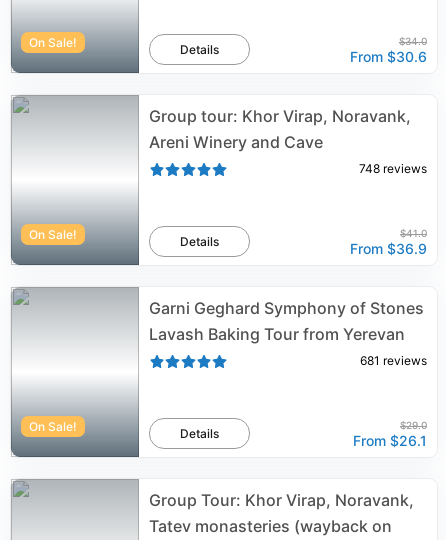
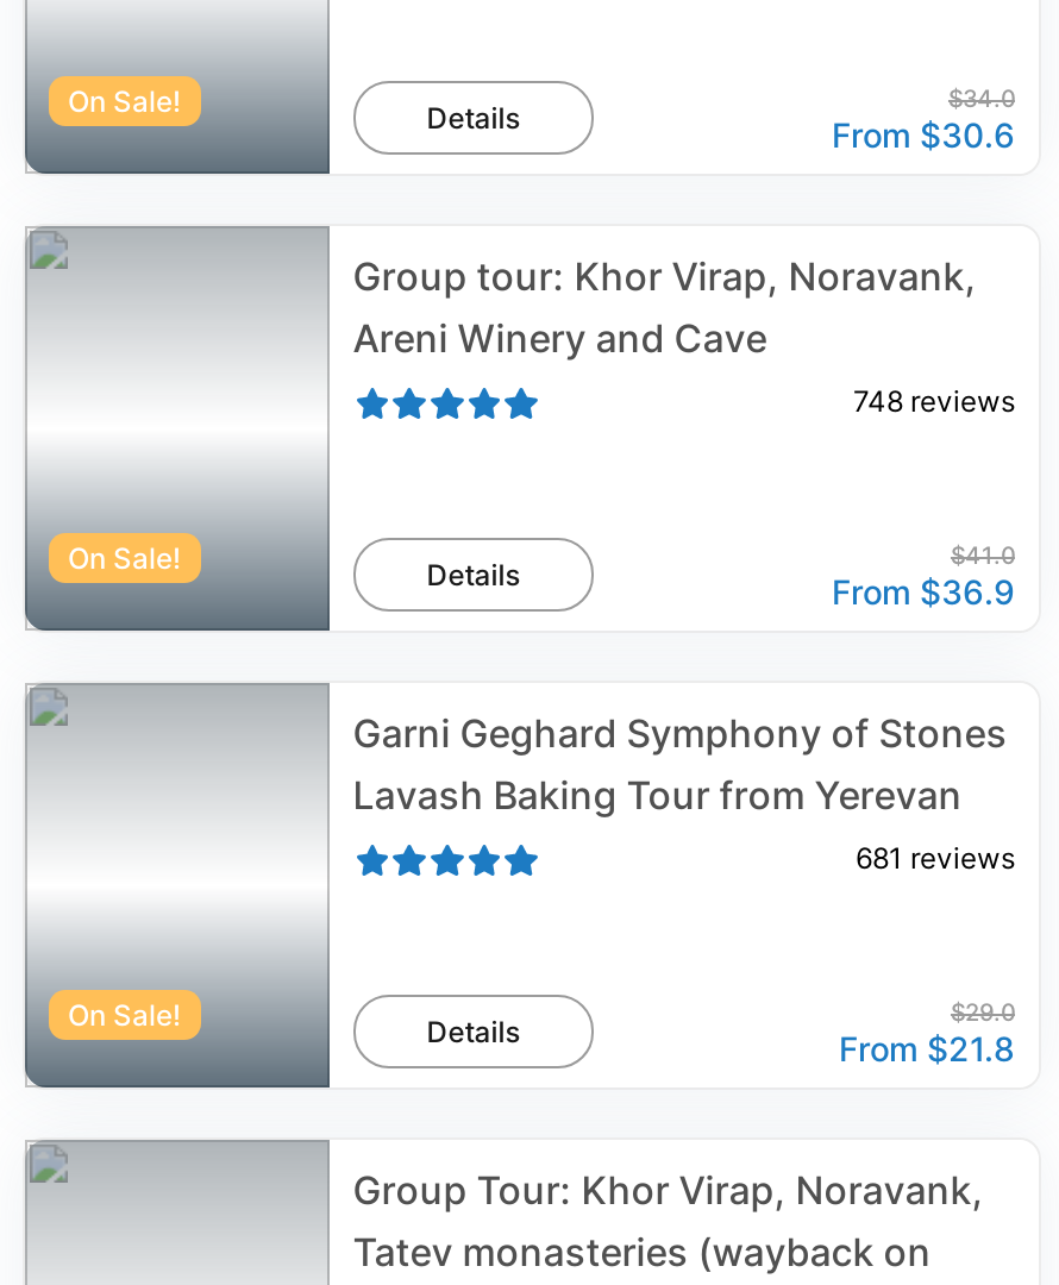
- From $26.1
+ From $21.8
